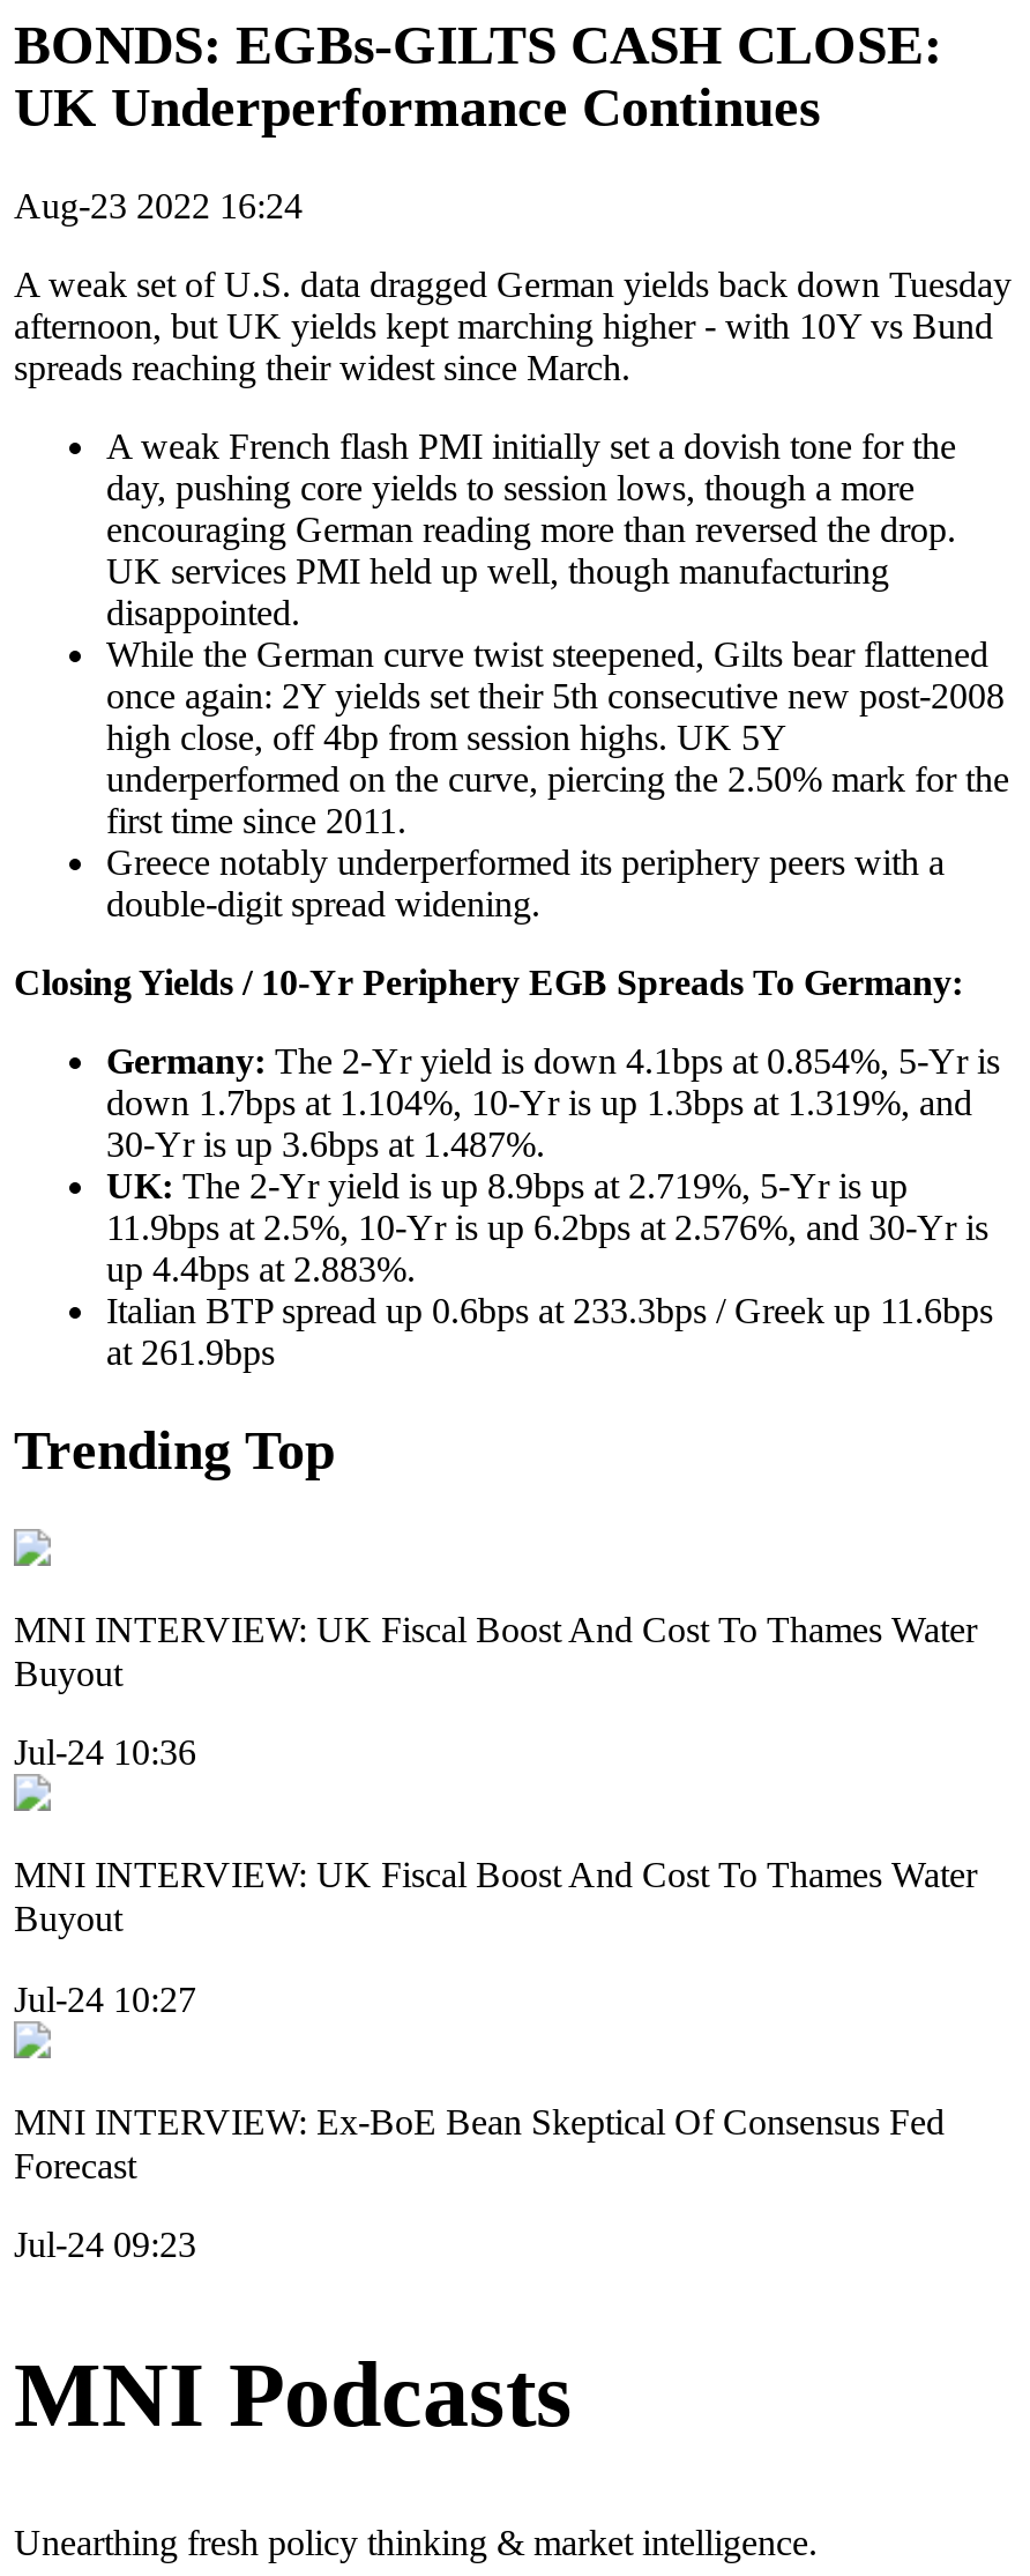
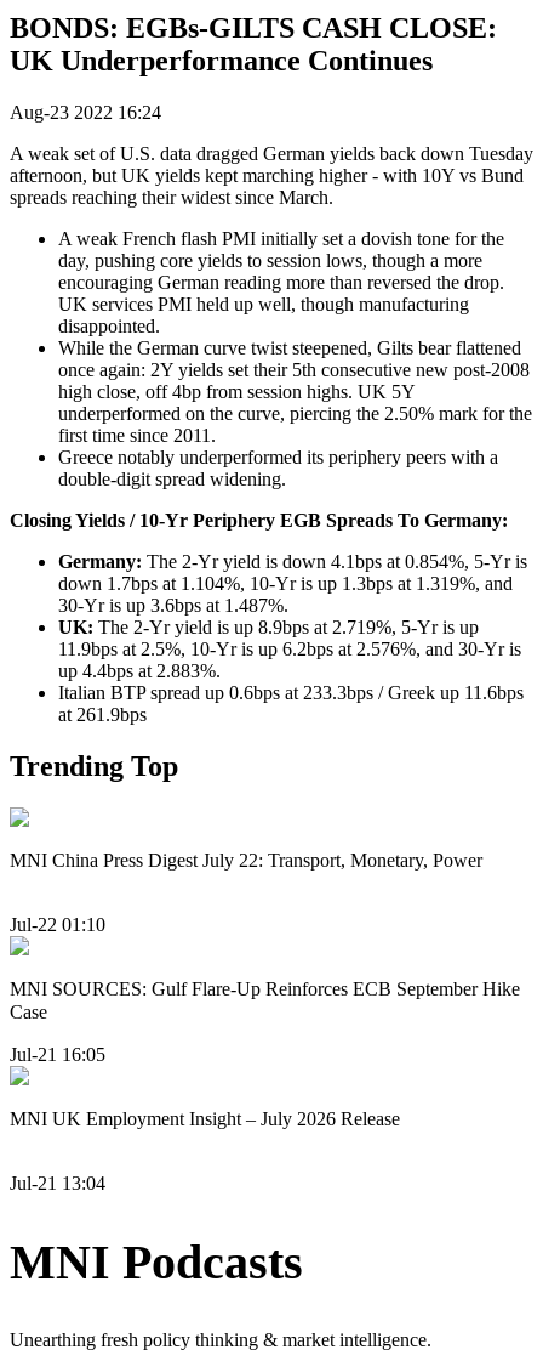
- MNI INTERVIEW: UK Fiscal Boost And Cost To Thames Water
- Buyout
+ MNI China Press Digest July 22: Transport, Monetary, Power

- Jul-24 10:36
+ Jul-22 01:10

- MNI INTERVIEW: UK Fiscal Boost And Cost To Thames Water
- Buyout
+ MNI SOURCES: Gulf Flare-Up Reinforces ECB September Hike
+ Case

- Jul-24 10:27
+ Jul-21 16:05

- MNI INTERVIEW: Ex-BoE Bean Skeptical Of Consensus Fed
- Forecast
+ MNI UK Employment Insight – July 2026 Release

- Jul-24 09:23
+ Jul-21 13:04
